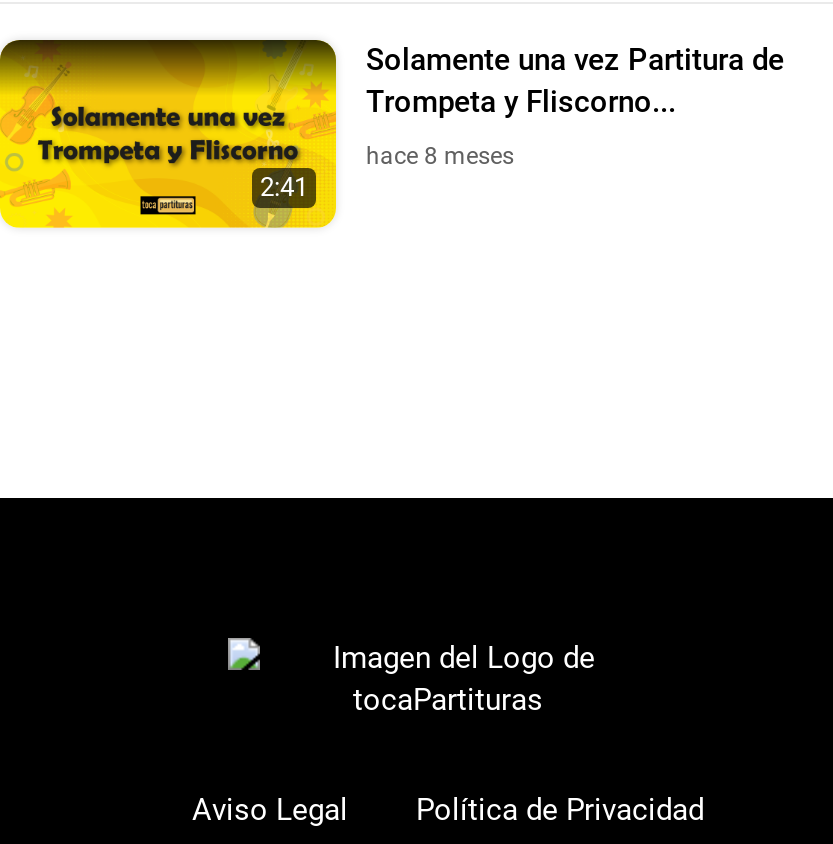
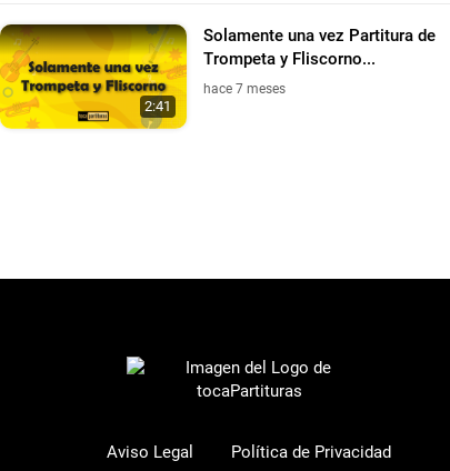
- hace 8 meses
+ hace 7 meses
